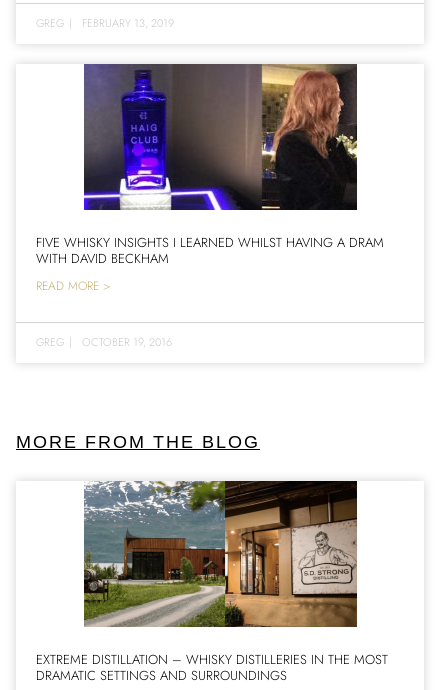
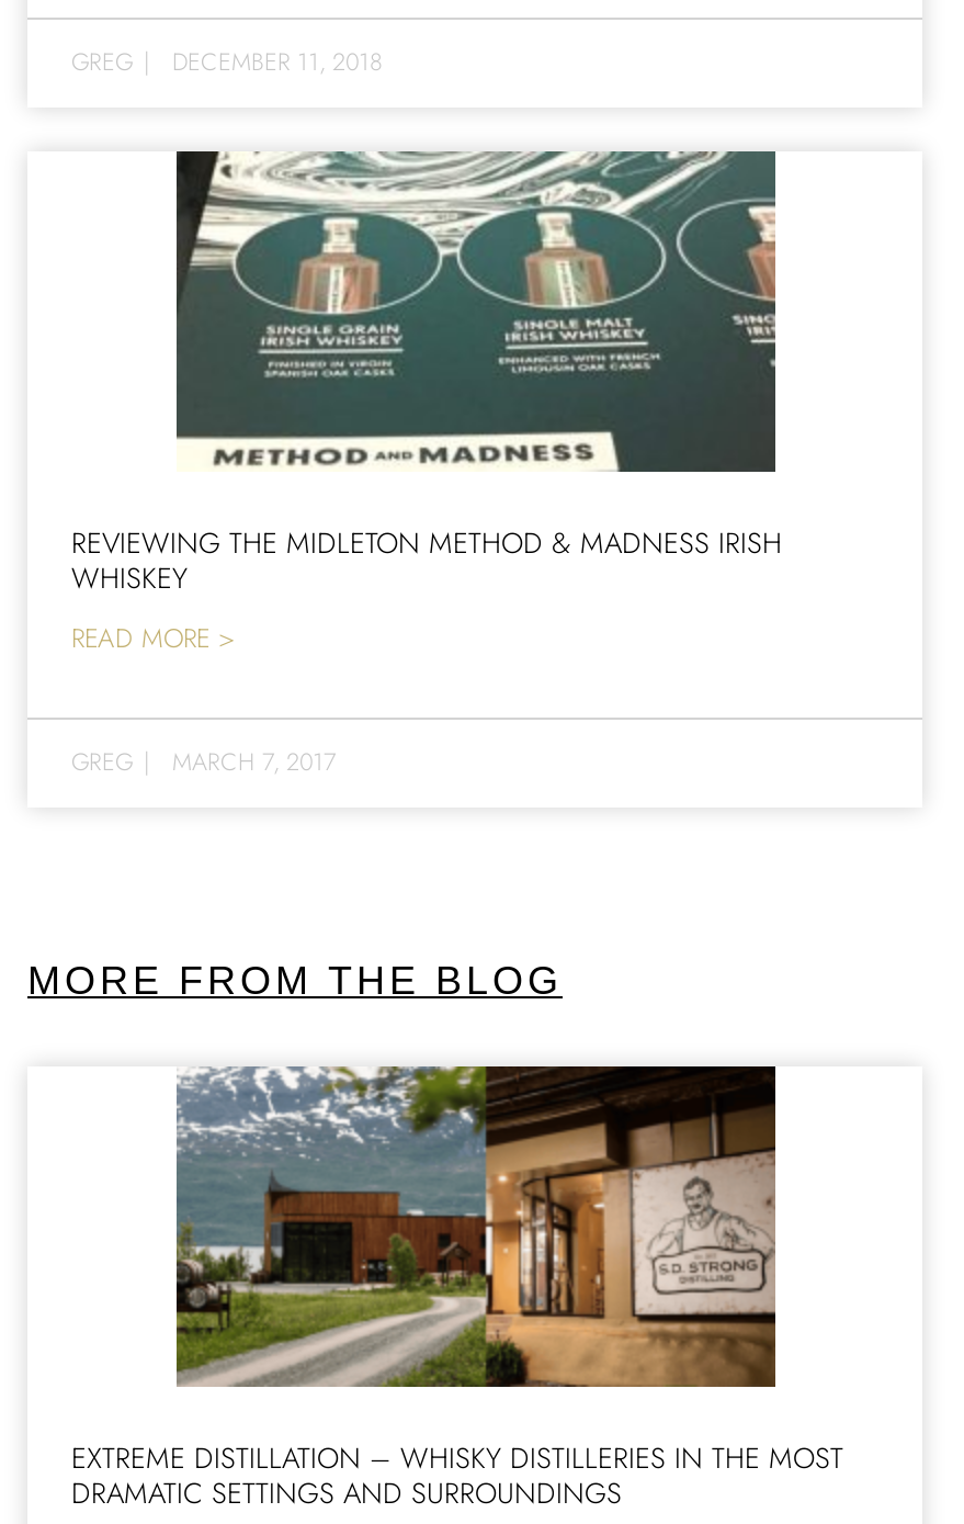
- FEBRUARY 13, 2019
+ DECEMBER 11, 2018

- [image]
- FIVE WHISKY INSIGHTS I LEARNED WHILST HAVING A DRAM
- WITH DAVID BECKHAM
+ [image]
+ REVIEWING THE MIDLETON METHOD & MADNESS IRISH
+ WHISKEY

- OCTOBER 19, 2016
+ MARCH 7, 2017
